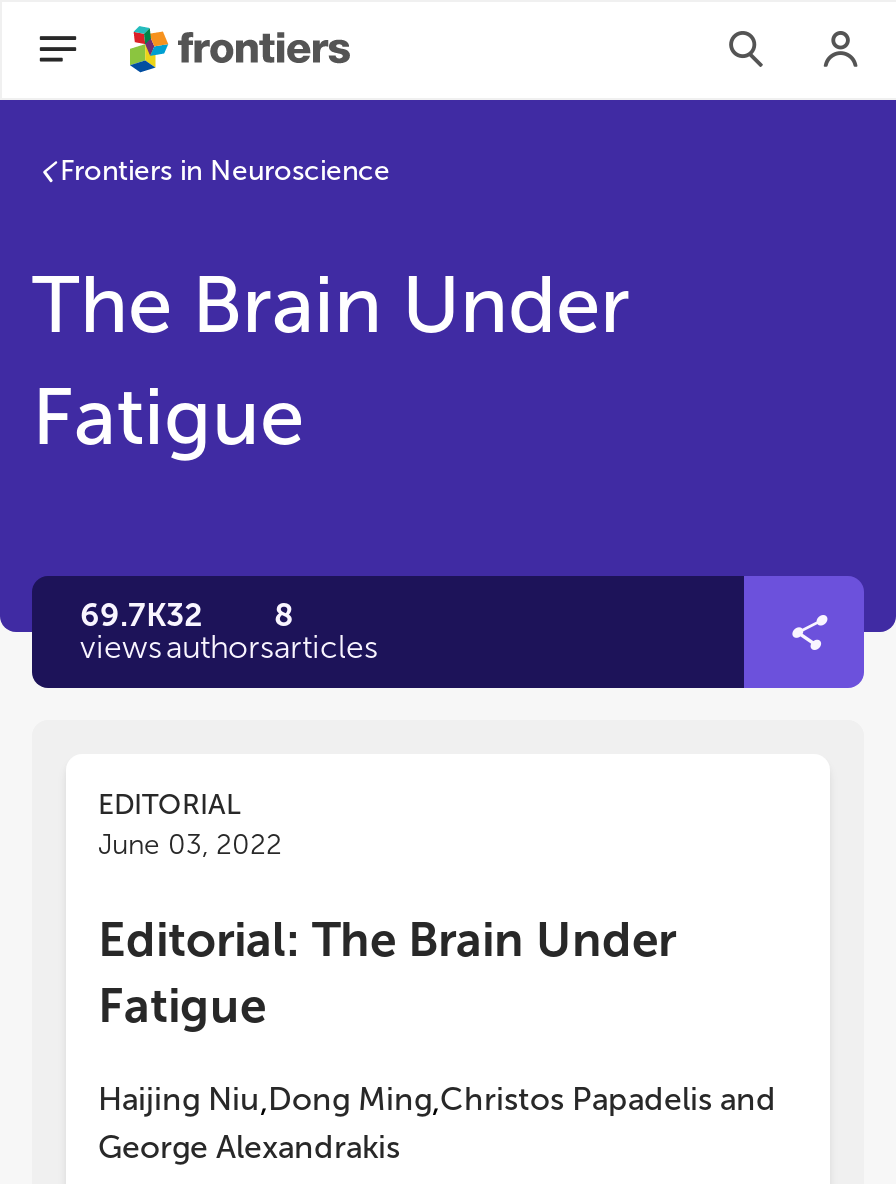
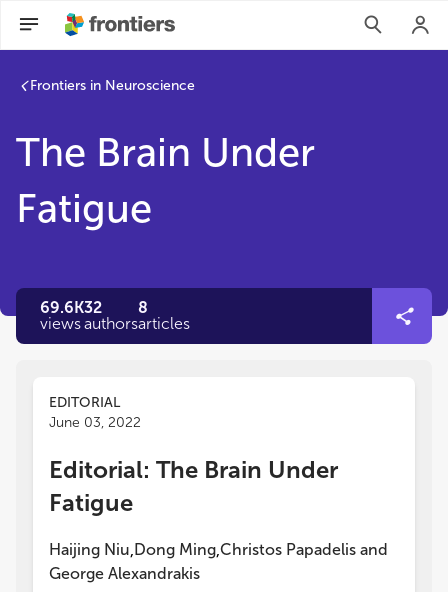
- 69.7K 32 8
+ 69.6K 32 8
